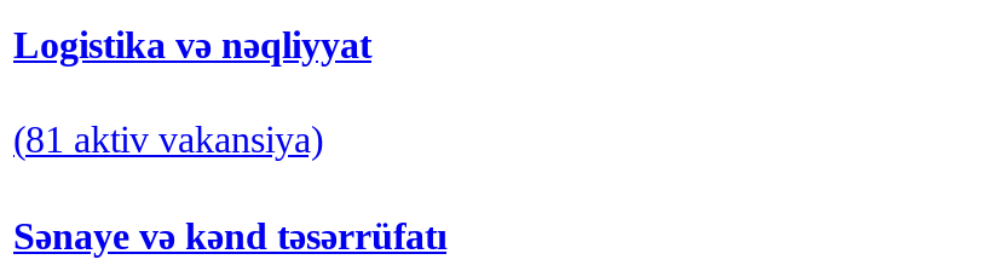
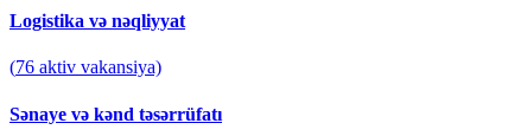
- (81 aktiv vakansiya)
+ (76 aktiv vakansiya)
